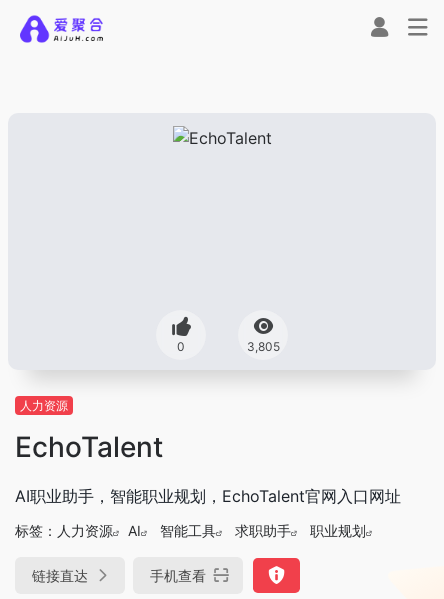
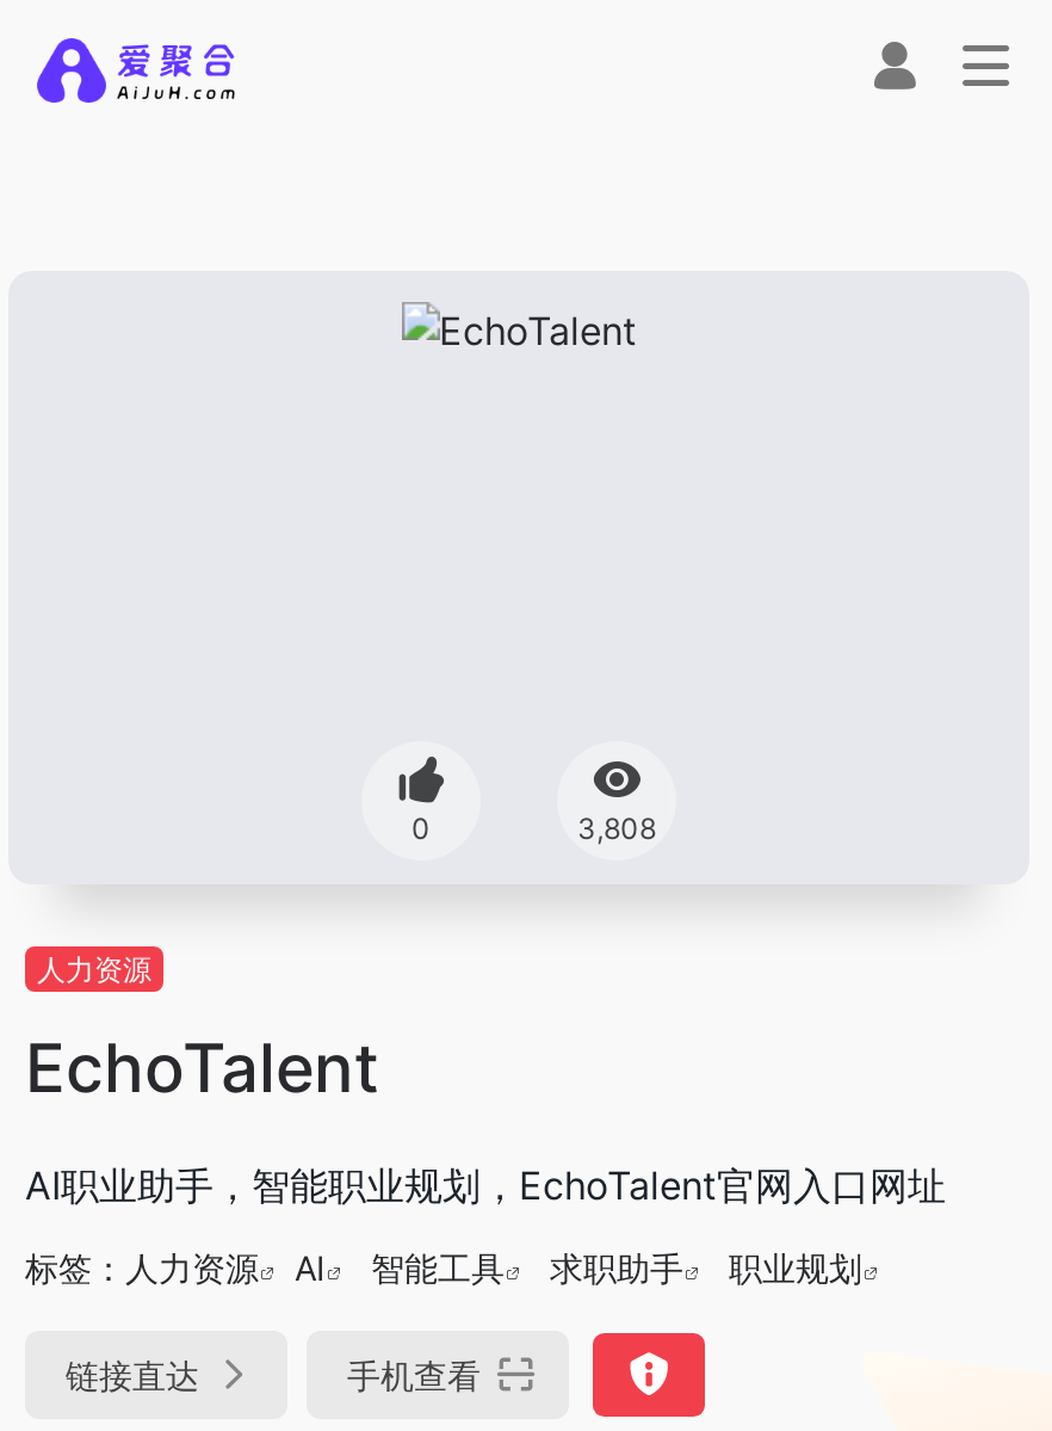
- 3,805
+ 3,808
